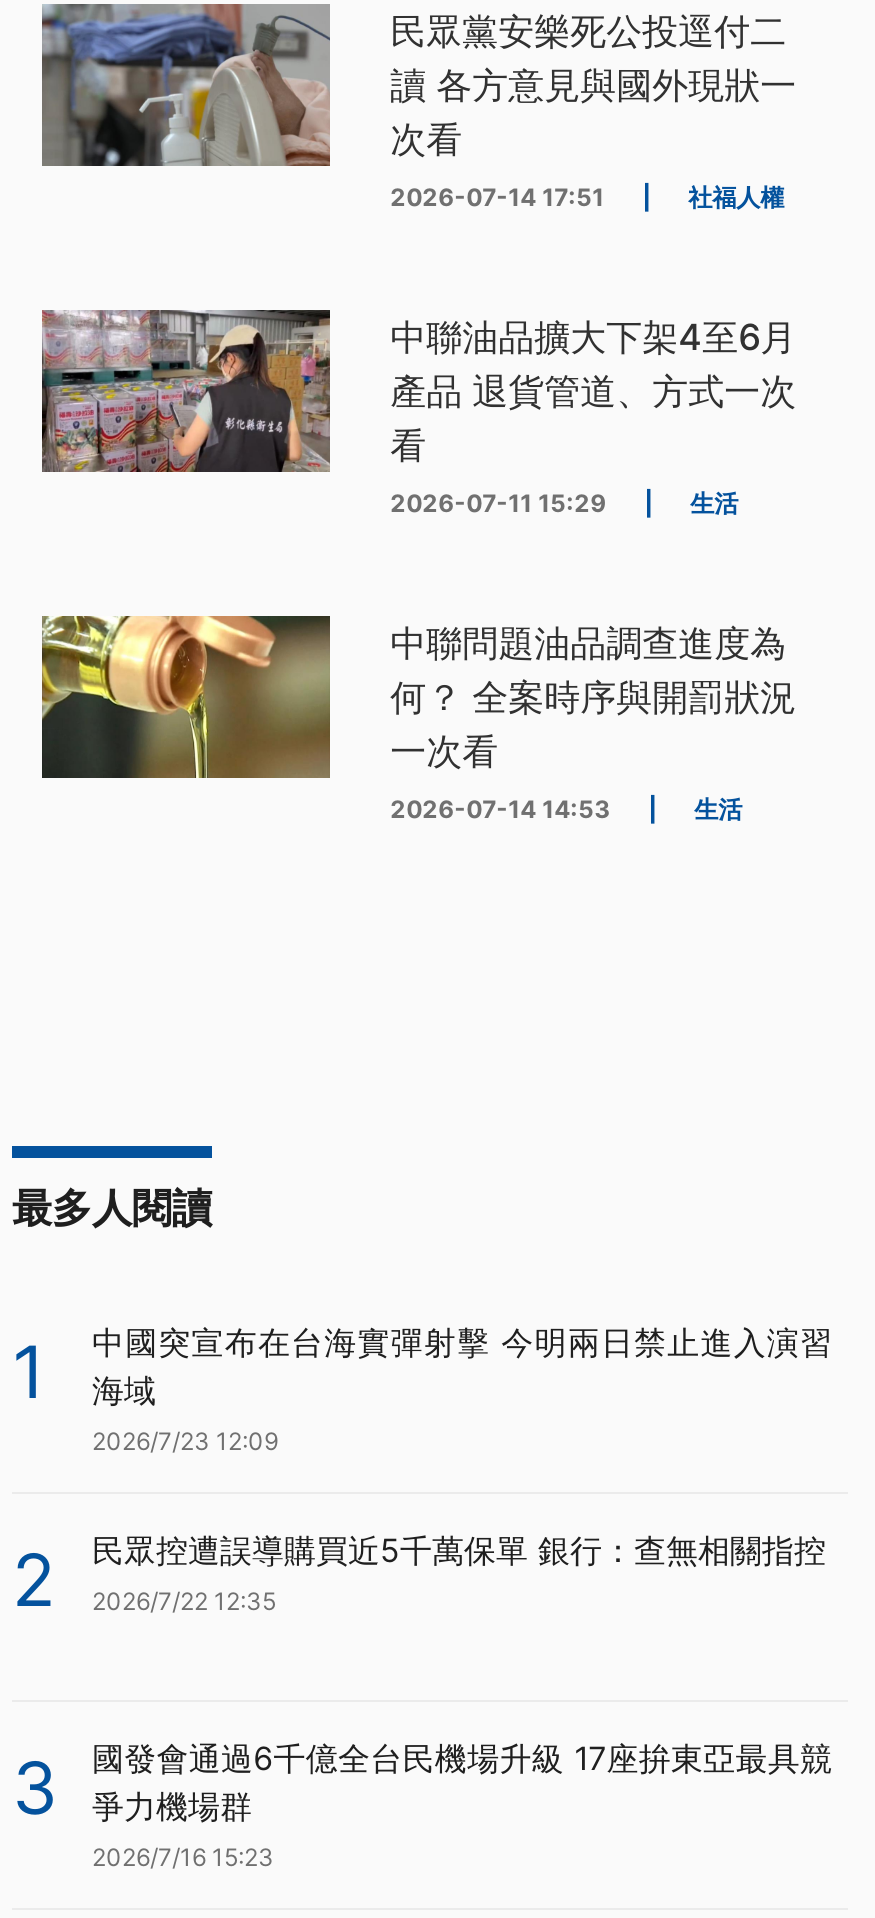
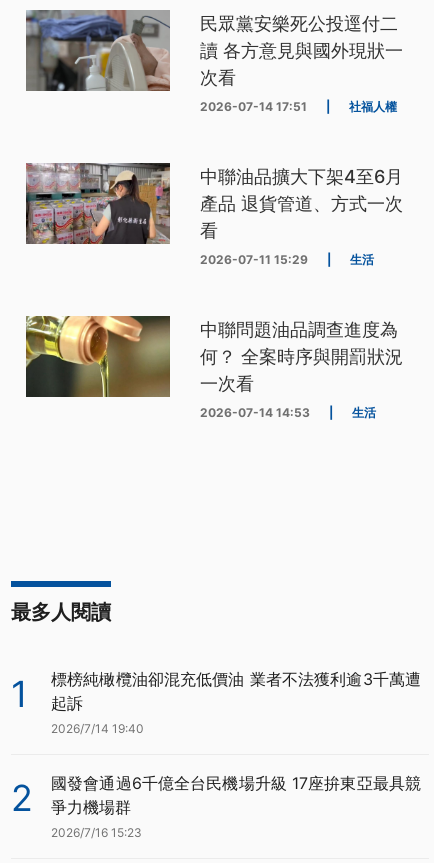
- 中國突宣布在台海實彈射擊 今明兩日禁止進入演習
- 海域
- 2026/7/23 12:09
+ 標榜純橄欖油卻混充低價油 業者不法獲利逾3千萬遭
+ 起訴
+ 2026/7/14 19:40

- 民眾控遭誤導購買近5千萬保單 銀行：查無相關指控
- 2026/7/22 12:35
- 3
